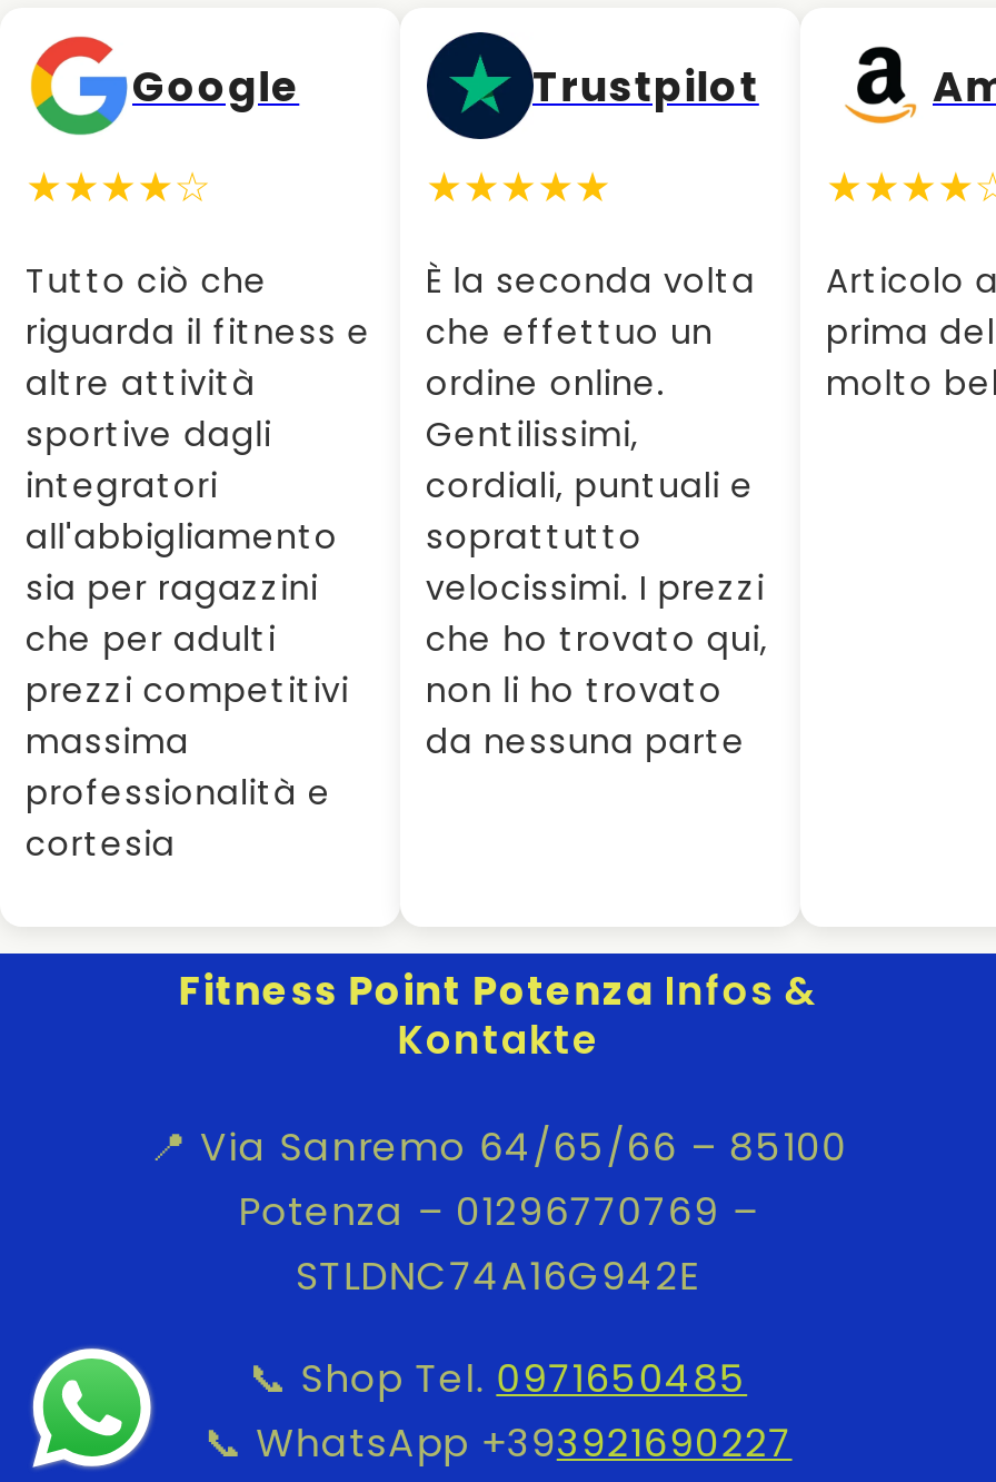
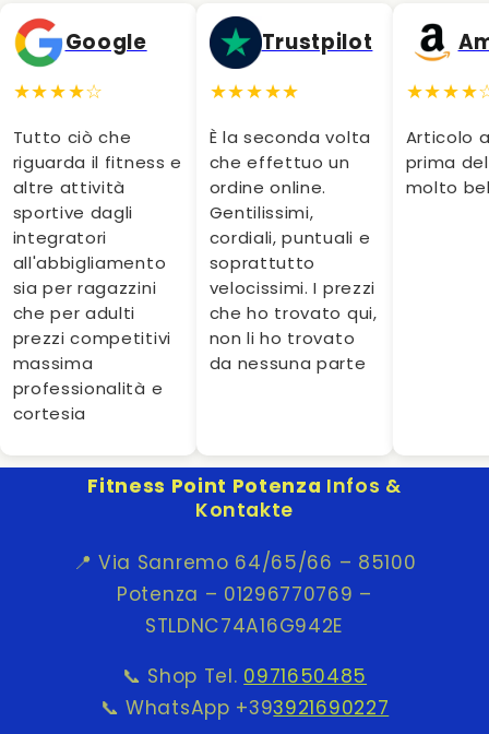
- [image]
